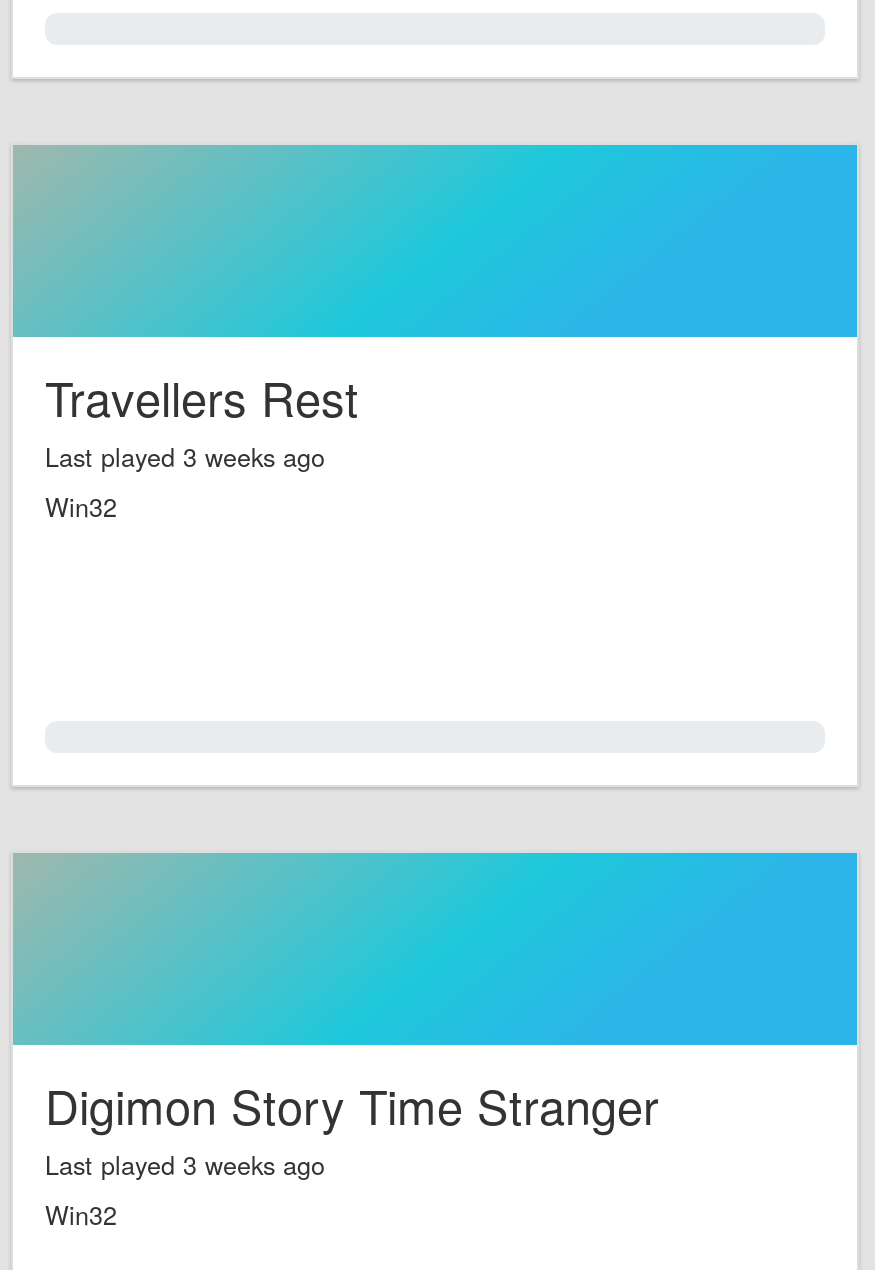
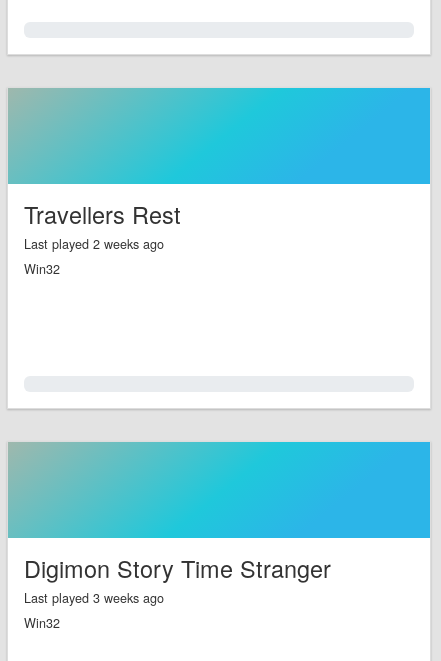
- Last played 3 weeks ago
+ Last played 2 weeks ago
